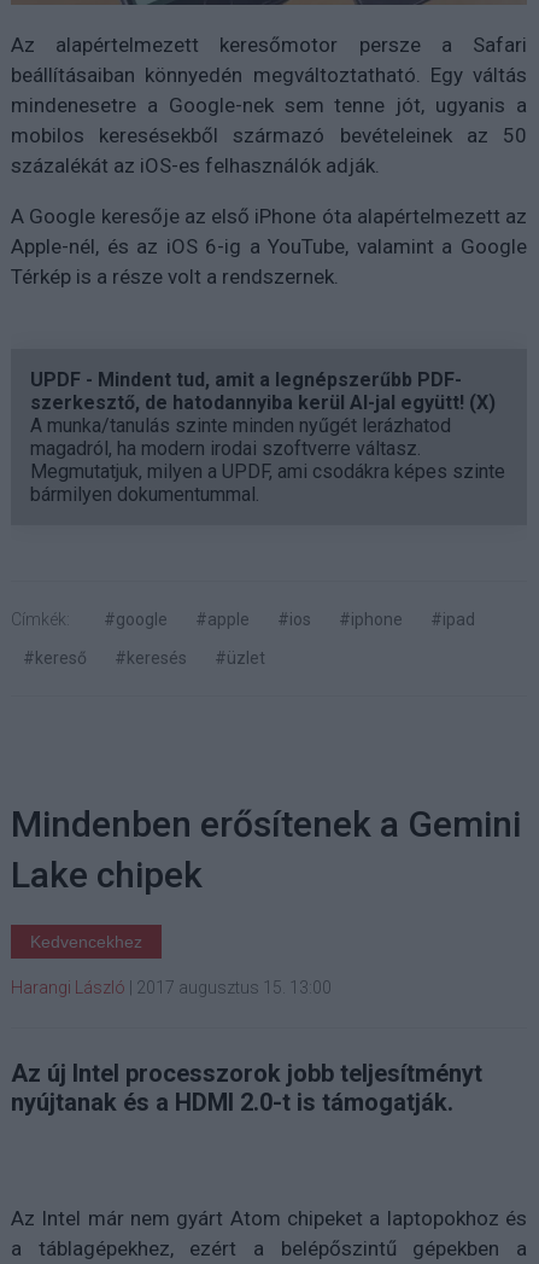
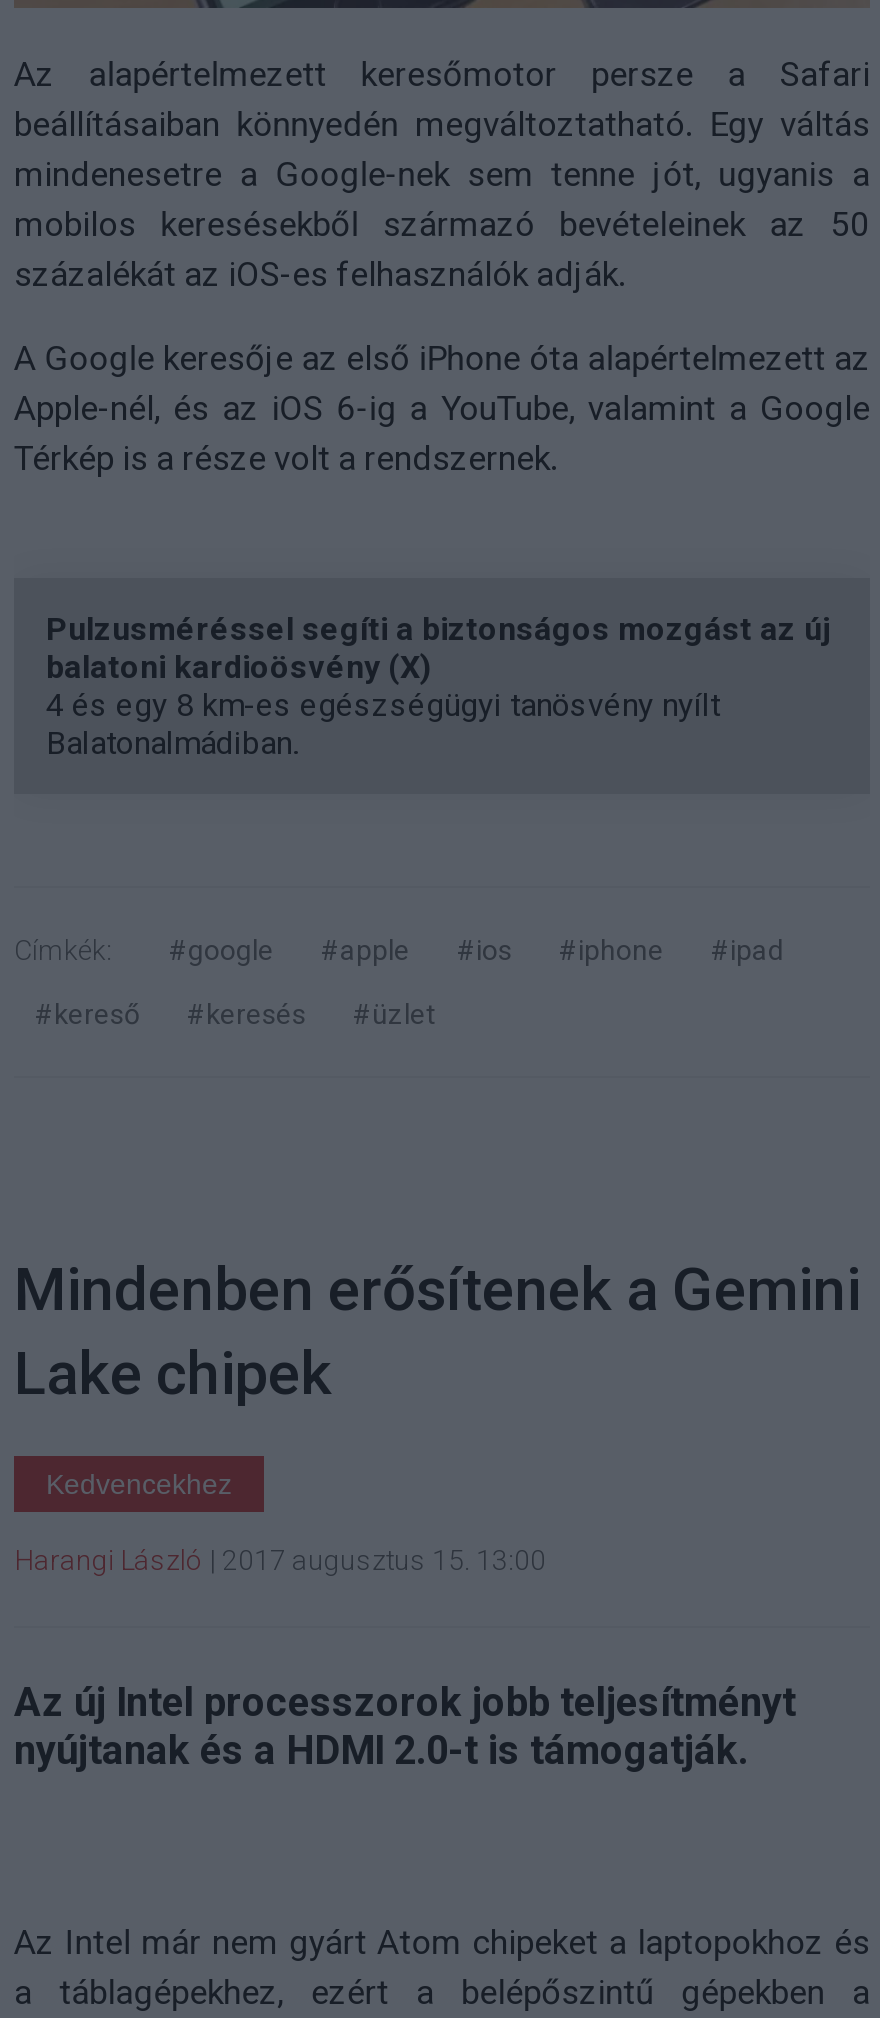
- UPDF - Mindent tud, amit a legnépszerűbb PDF-
- szerkesztő, de hatodannyiba kerül AI-jal együtt! (X)
- A munka/tanulás szinte minden nyűgét lerázhatod
- magadról, ha modern irodai szoftverre váltasz.
- Megmutatjuk, milyen a UPDF, ami csodákra képes szinte
- bármilyen dokumentummal.
+ Pulzusméréssel segíti a biztonságos mozgást az új
+ balatoni kardioösvény (X)
+ 4 és egy 8 km-es egészségügyi tanösvény nyílt
+ Balatonalmádiban.
